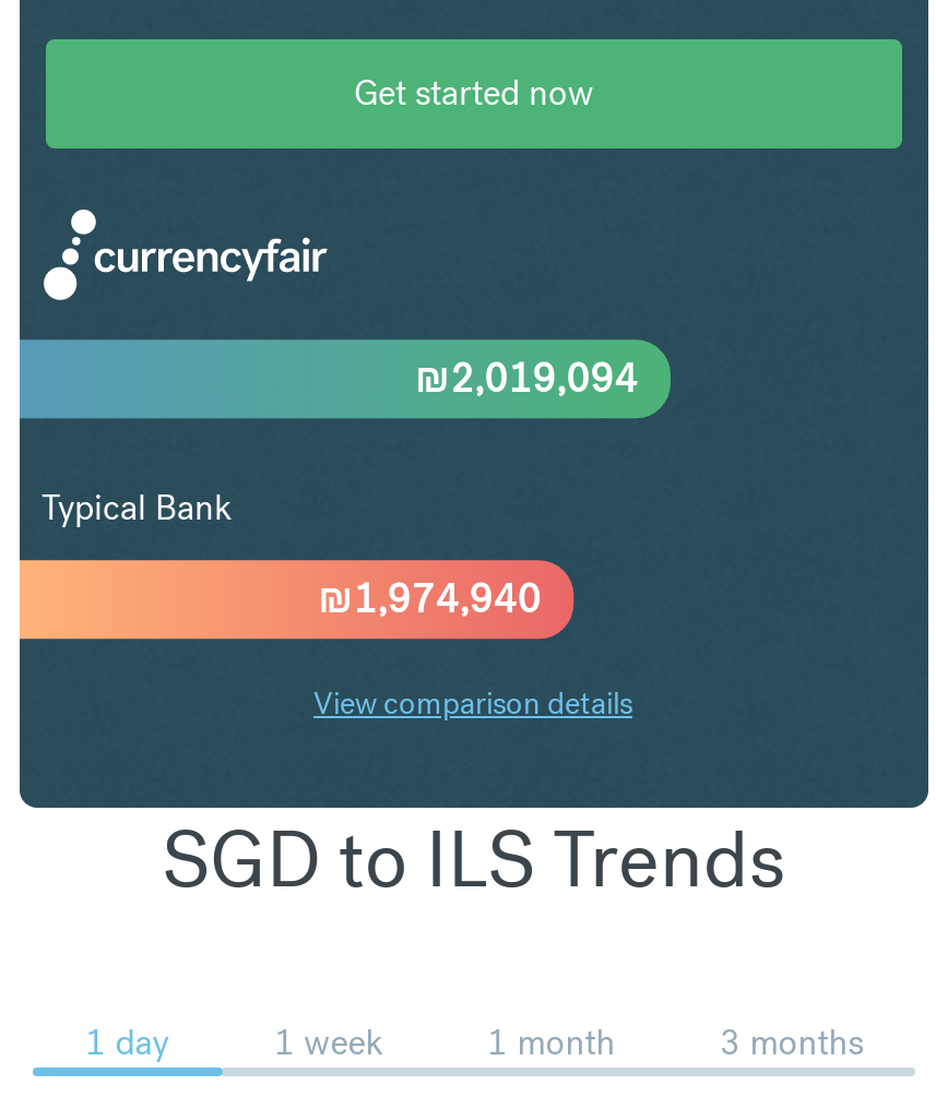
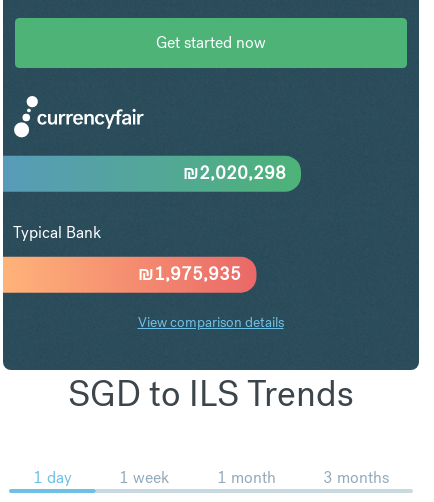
- ₪2,019,094
+ ₪2,020,298

- ₪1,974,940
+ ₪1,975,935
